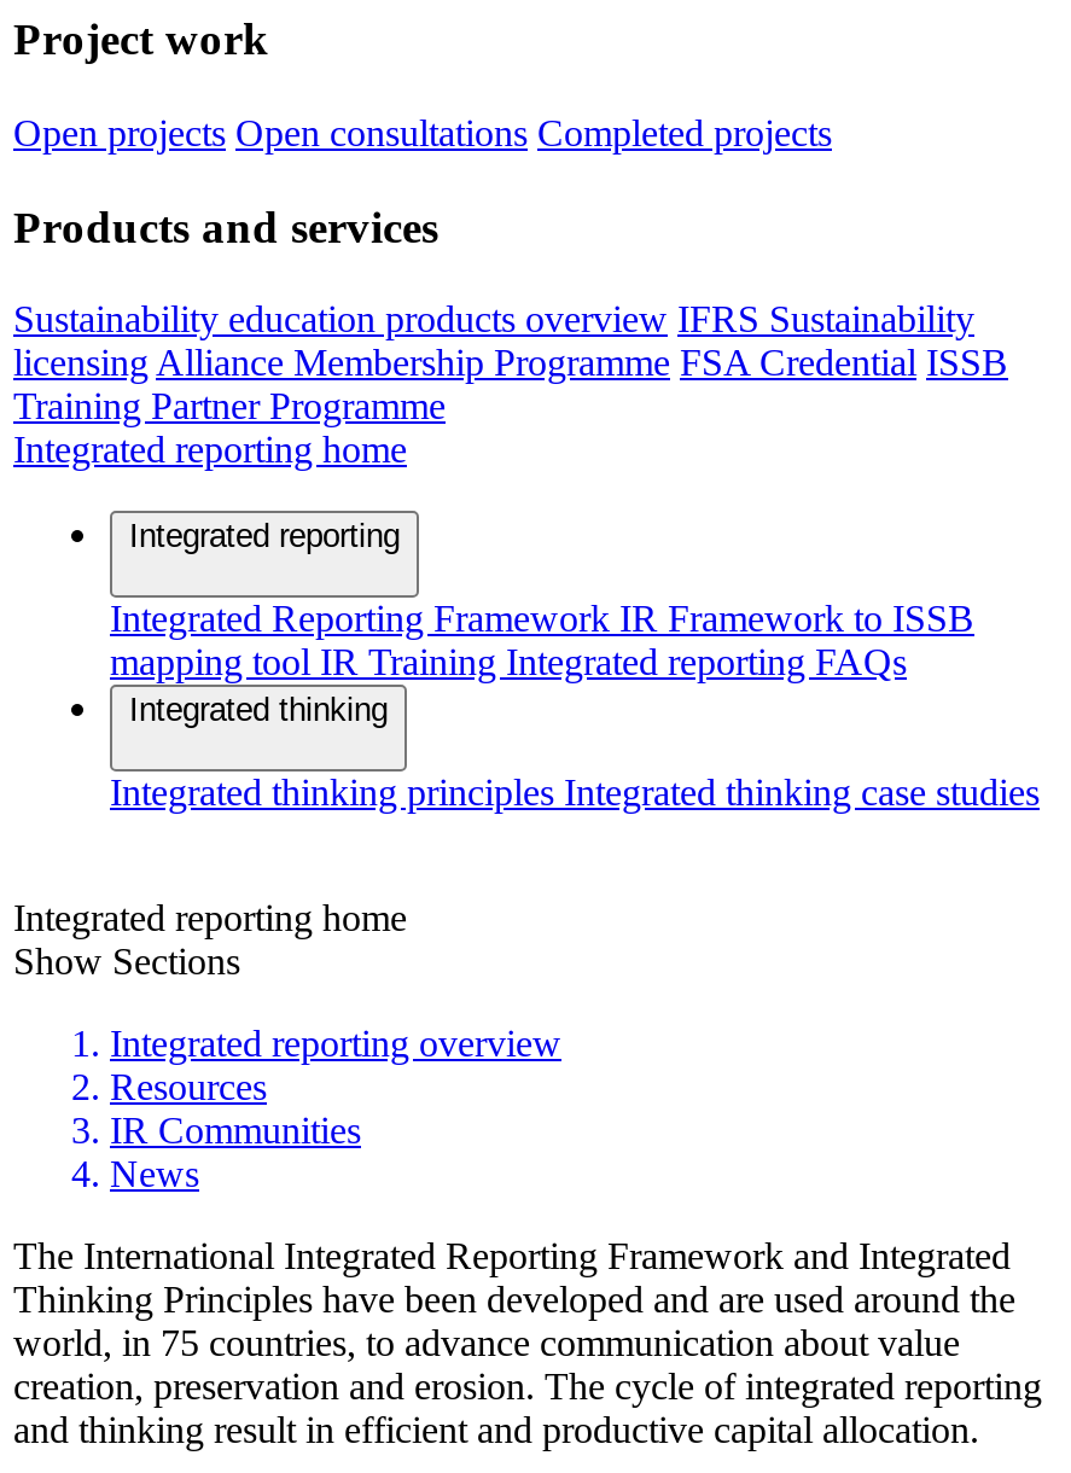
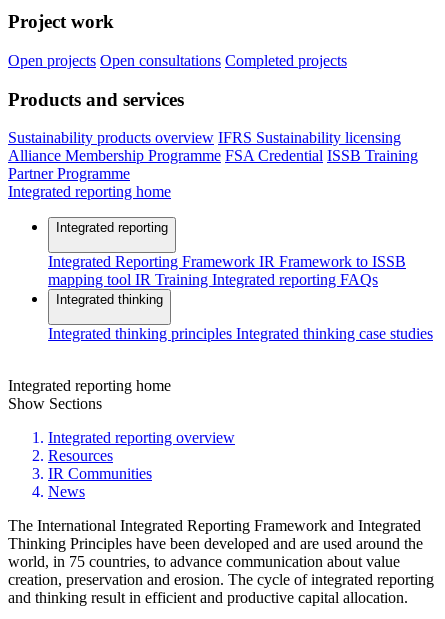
- Sustainability education products overview IFRS Sustainability
- licensing Alliance Membership Programme FSA Credential ISSB
- Training Partner Programme
+ Sustainability products overview IFRS Sustainability licensing
+ Alliance Membership Programme FSA Credential ISSB Training
+ Partner Programme
